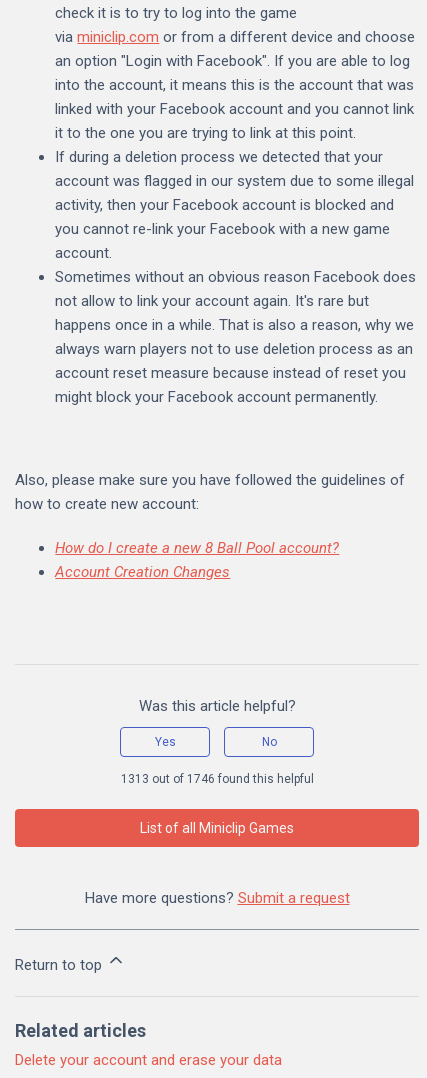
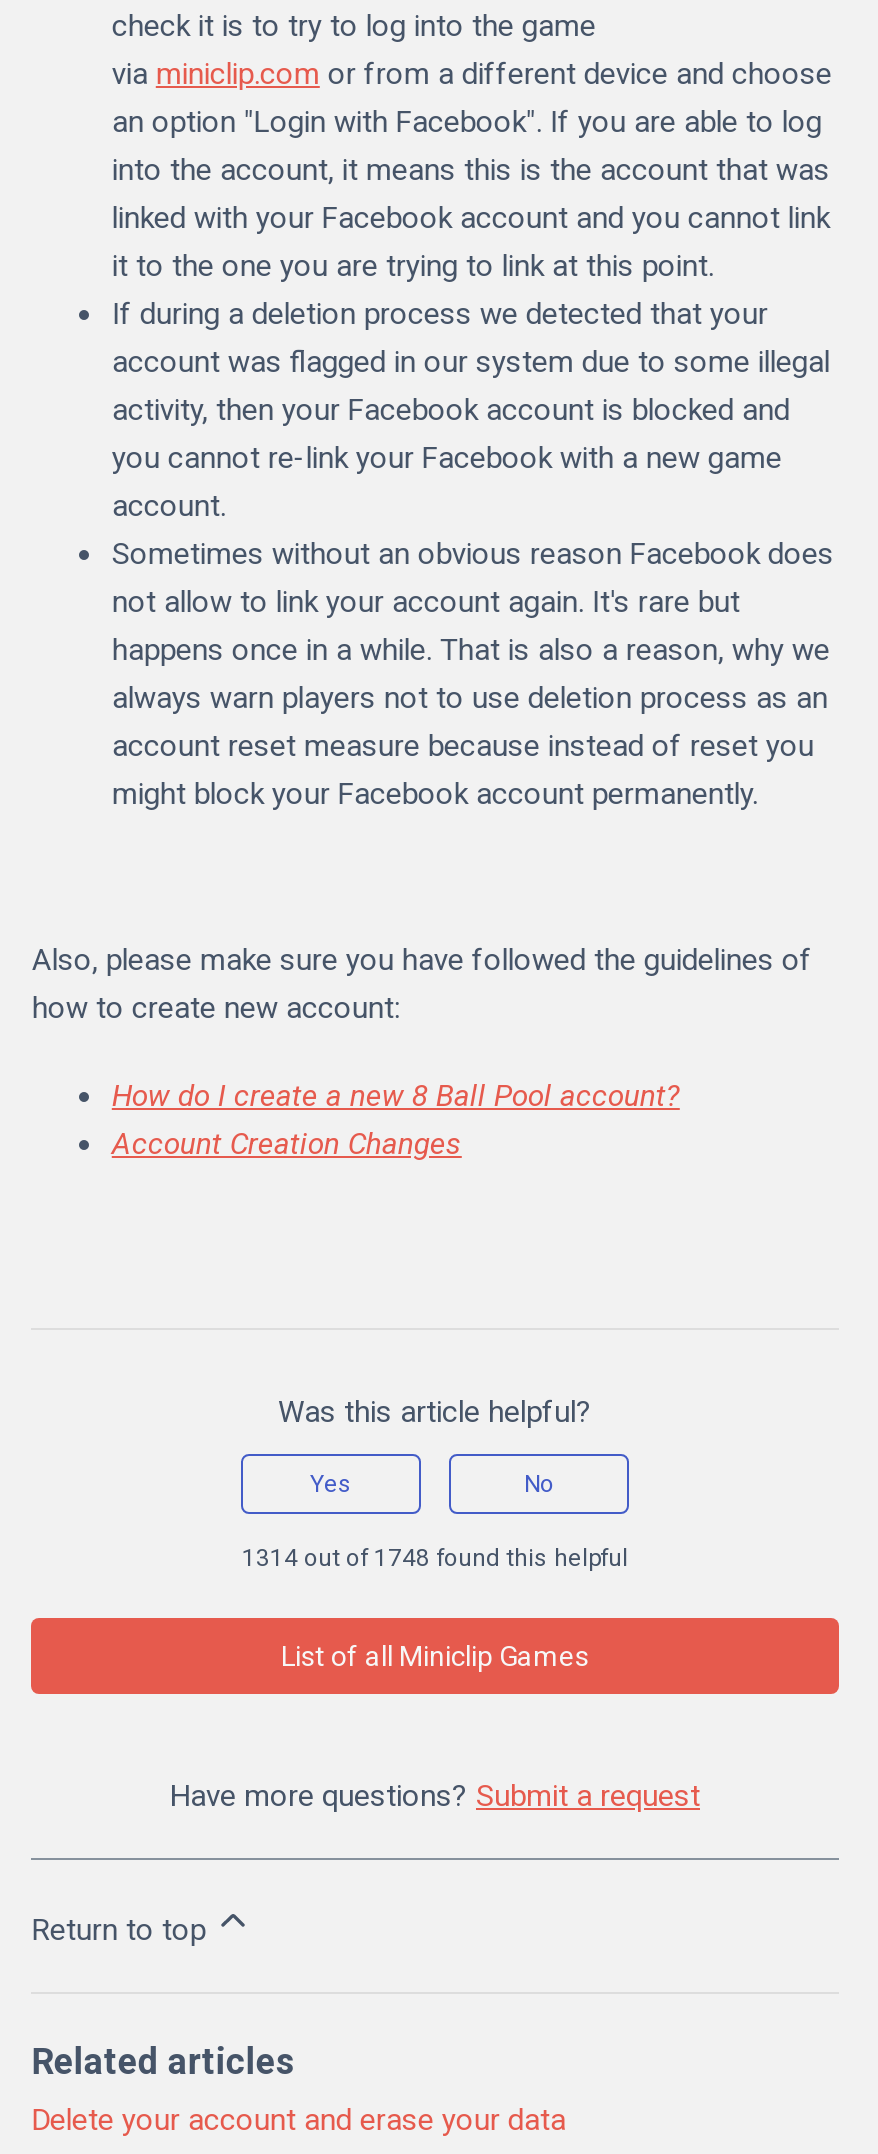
- 1313 out of 1746 found this helpful
+ 1314 out of 1748 found this helpful
